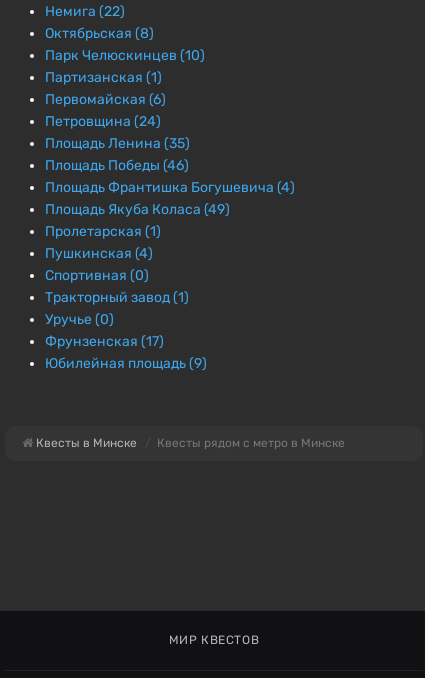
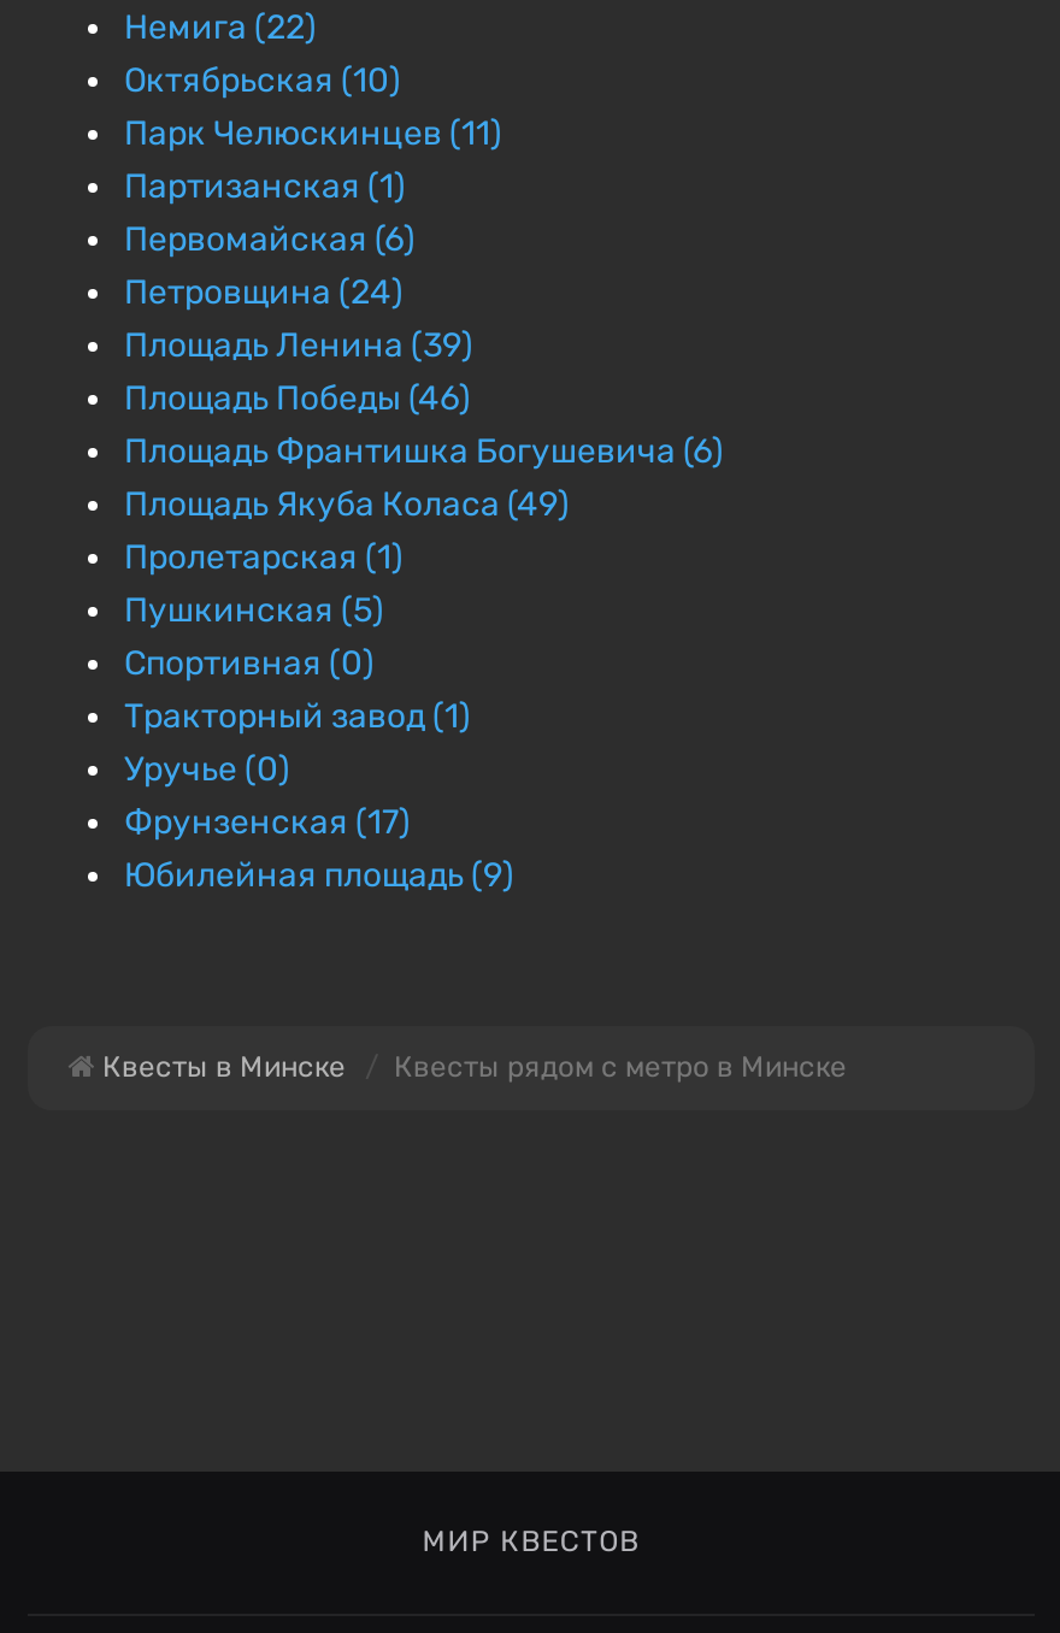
- Октябрьская (8)
+ Октябрьская (10)

- Парк Челюскинцев (10)
+ Парк Челюскинцев (11)

- Площадь Ленина (35)
+ Площадь Ленина (39)

- Площадь Франтишка Богушевича (4)
+ Площадь Франтишка Богушевича (6)

- Пушкинская (4)
+ Пушкинская (5)
